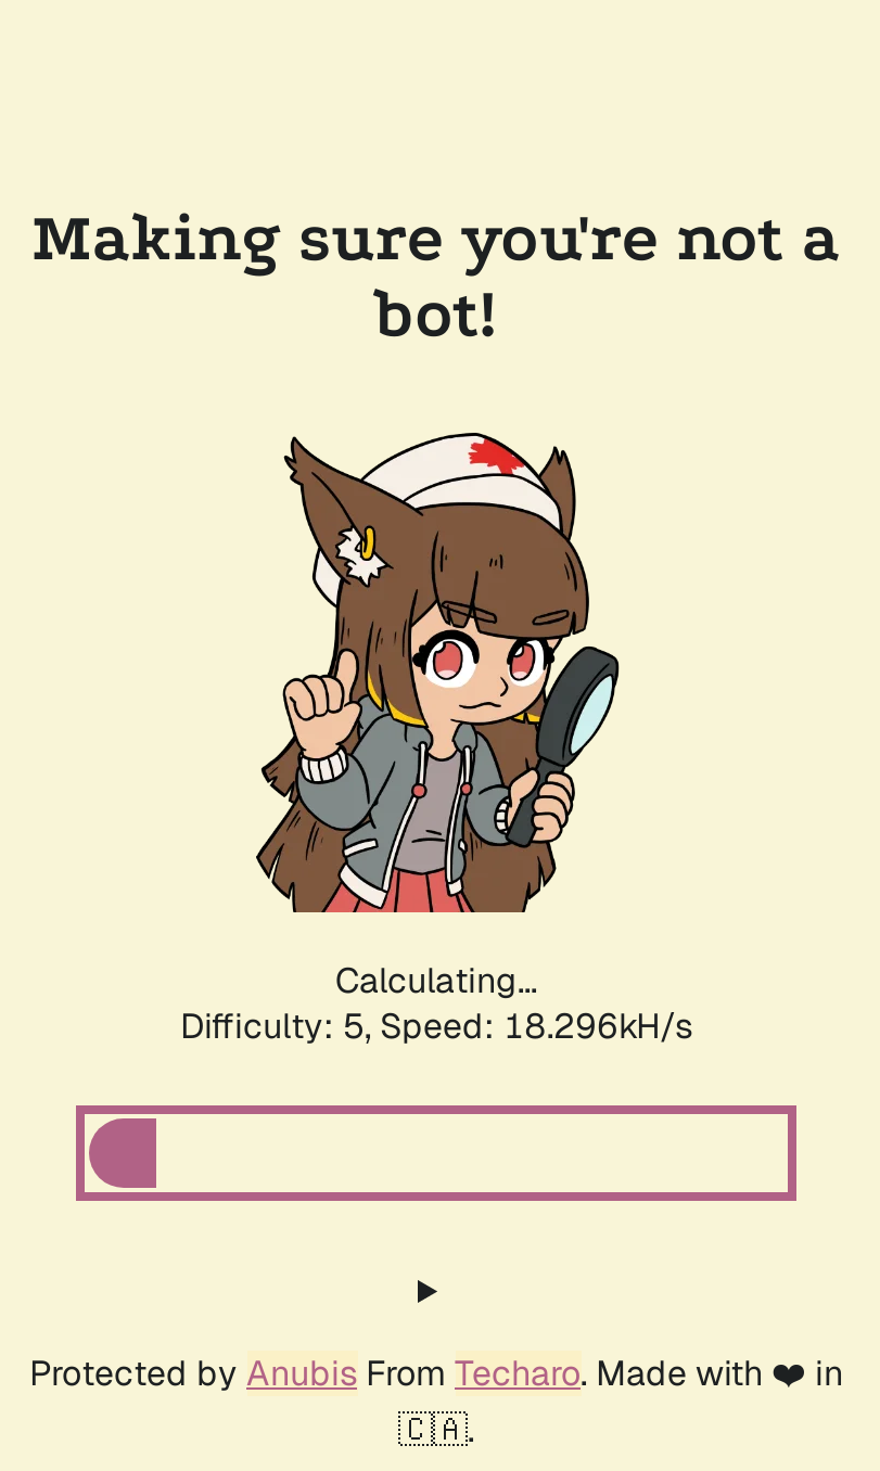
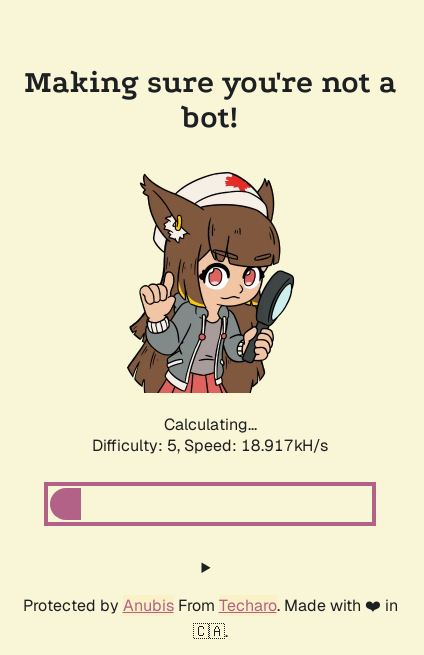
- Difficulty: 5, Speed: 18.296kH/s
+ Difficulty: 5, Speed: 18.917kH/s
